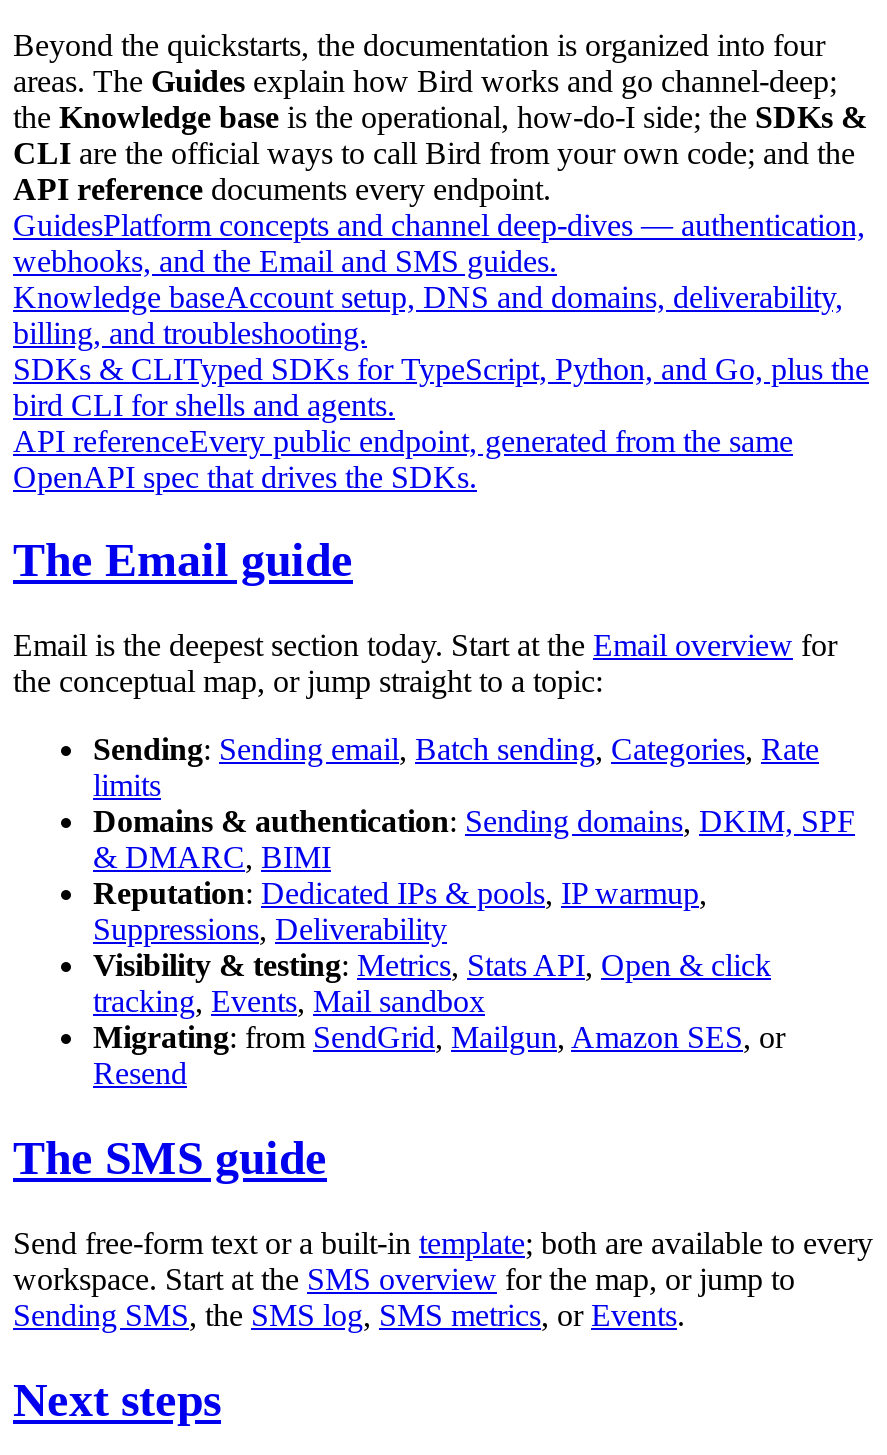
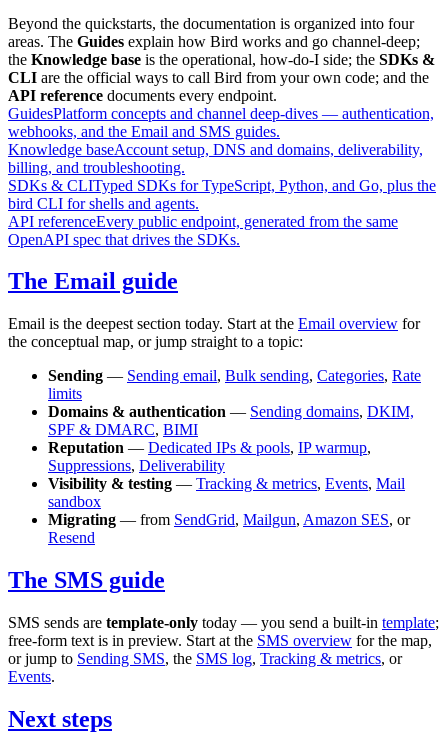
- Sending: Sending email, Batch sending, Categories, Rate
+ Sending — Sending email, Bulk sending, Categories, Rate

- Domains & authentication: Sending domains, DKIM, SPF
- & DMARC, BIMI
- Reputation: Dedicated IPs & pools, IP warmup,
+ Domains & authentication — Sending domains, DKIM,
+ SPF & DMARC, BIMI
+ Reputation — Dedicated IPs & pools, IP warmup,

- Visibility & testing: Metrics, Stats API, Open & click
- tracking, Events, Mail sandbox
- Migrating: from SendGrid, Mailgun, Amazon SES, or
+ Visibility & testing — Tracking & metrics, Events, Mail
+ sandbox
+ Migrating — from SendGrid, Mailgun, Amazon SES, or

- Send free-form text or a built-in template; both are available to every
- workspace. Start at the SMS overview for the map, or jump to
- Sending SMS, the SMS log, SMS metrics, or Events.
+ SMS sends are template-only today — you send a built-in template;
+ free-form text is in preview. Start at the SMS overview for the map,
+ or jump to Sending SMS, the SMS log, Tracking & metrics, or
+ Events.
